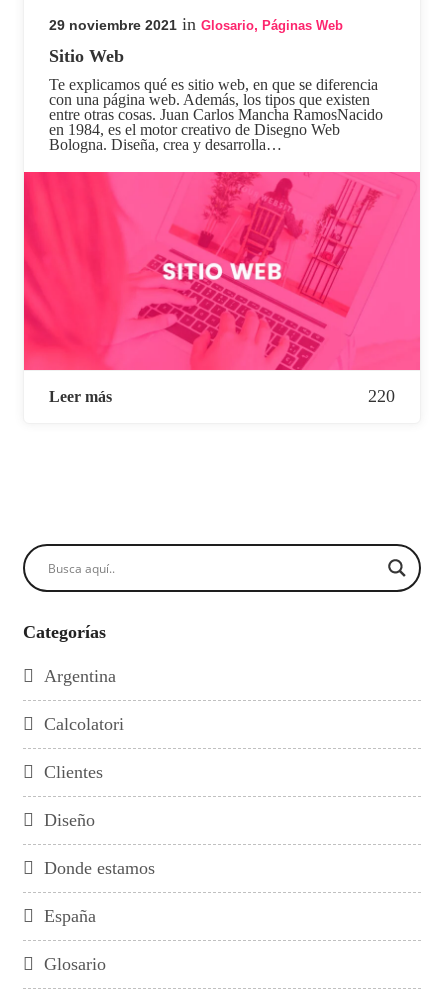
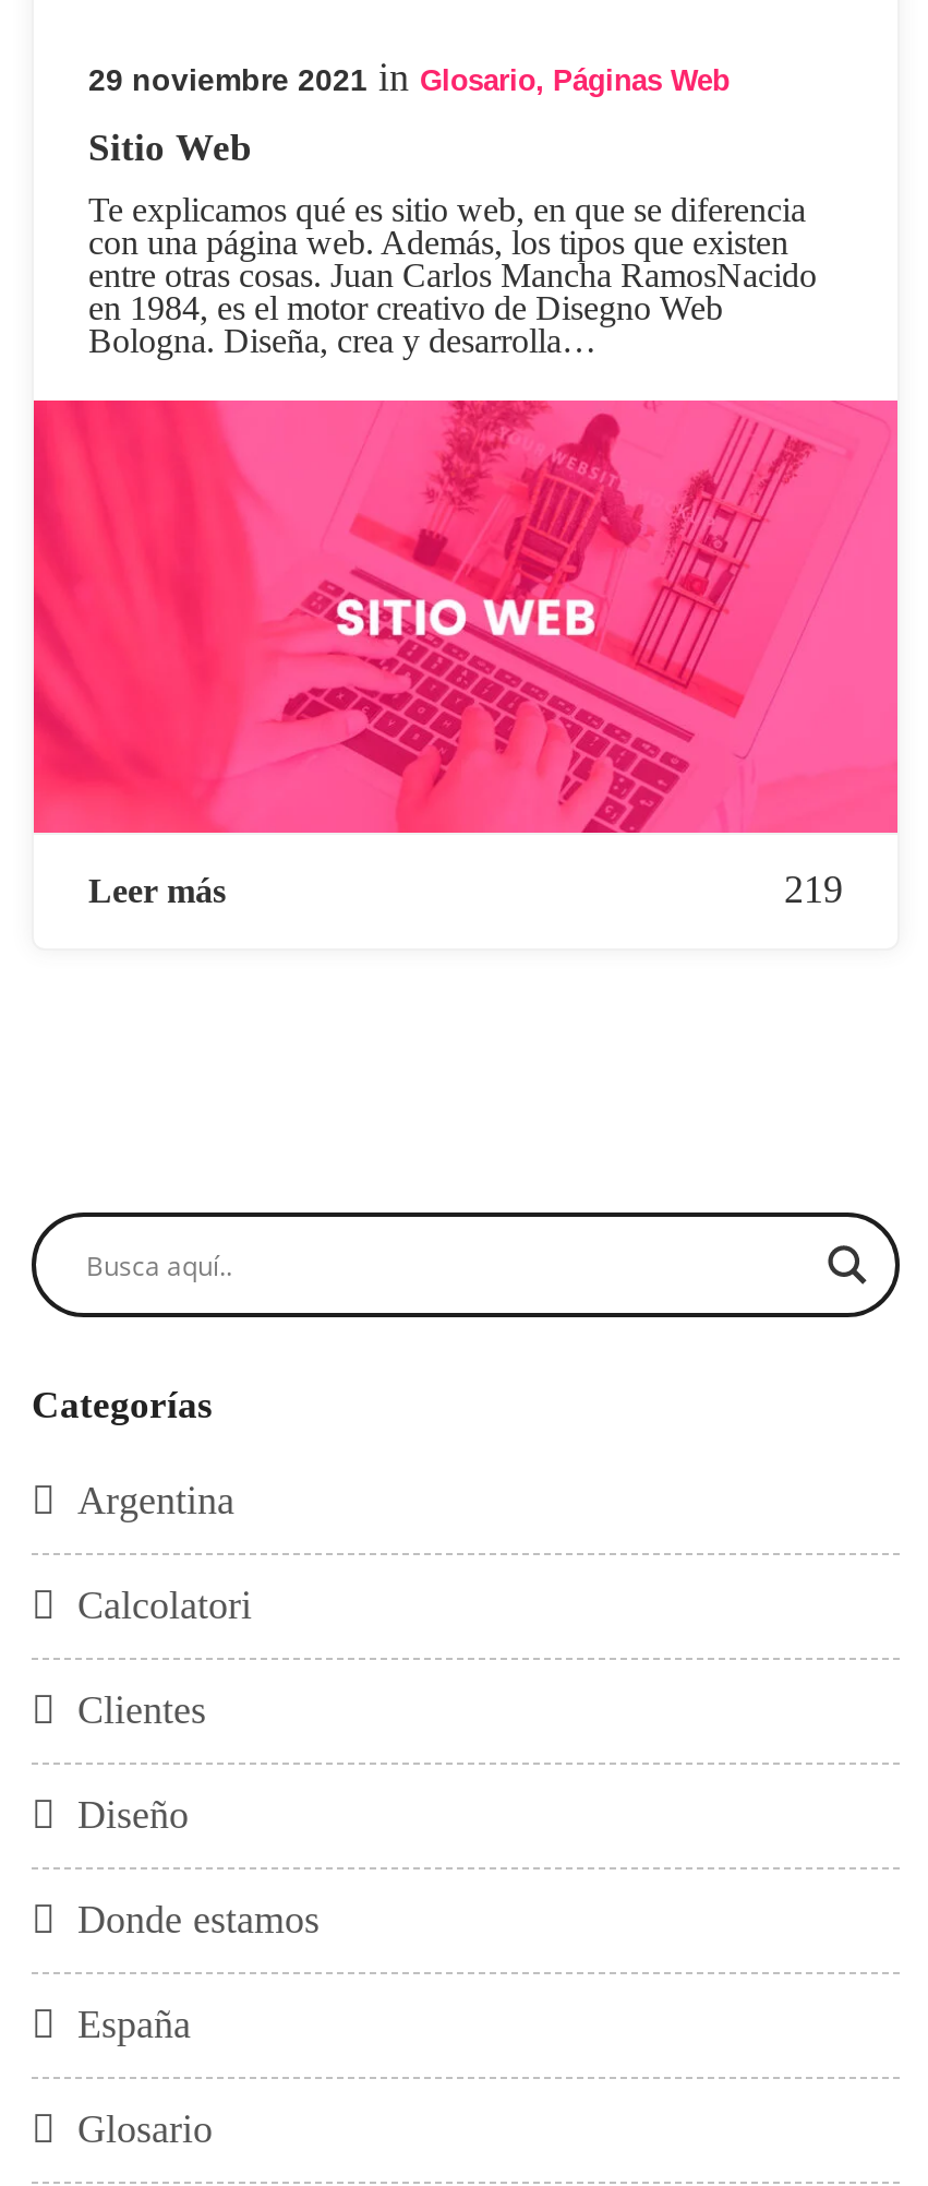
- 220
+ 219
